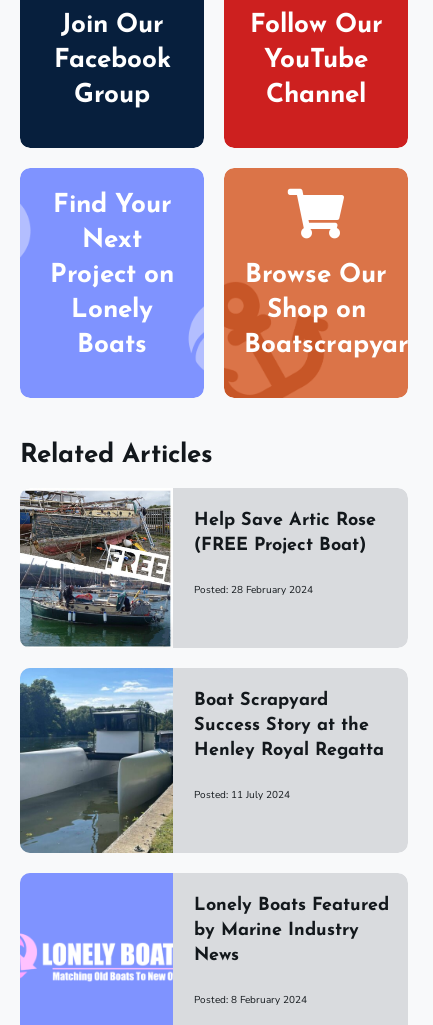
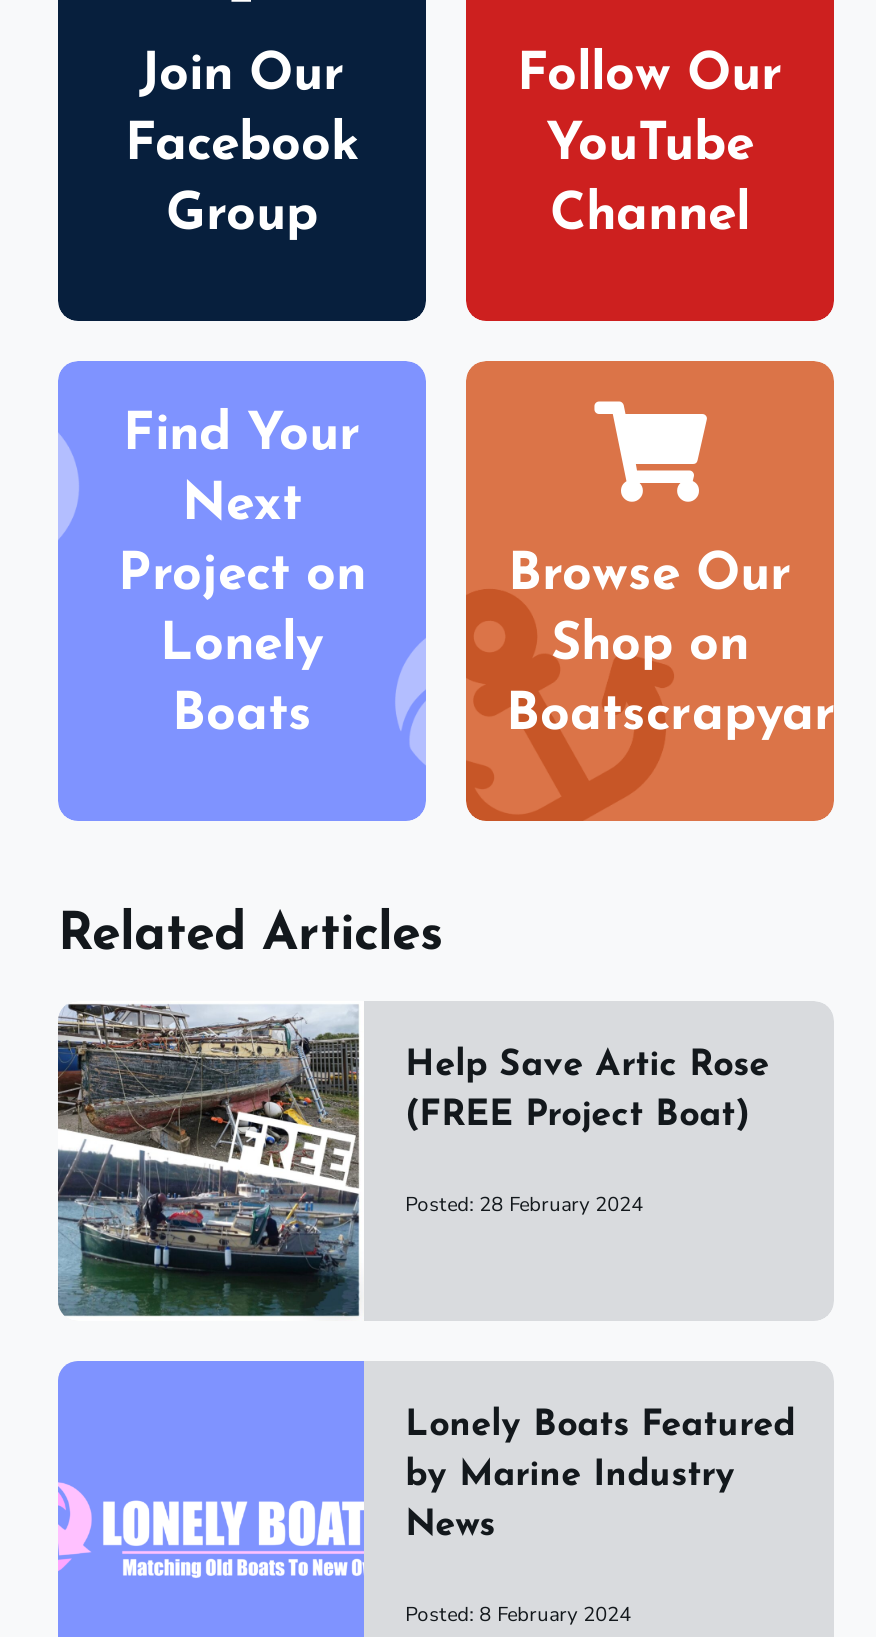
- [image]
- Boat Scrapyard
- Success Story at the
- Henley Royal Regatta
- Posted: 11 July 2024
